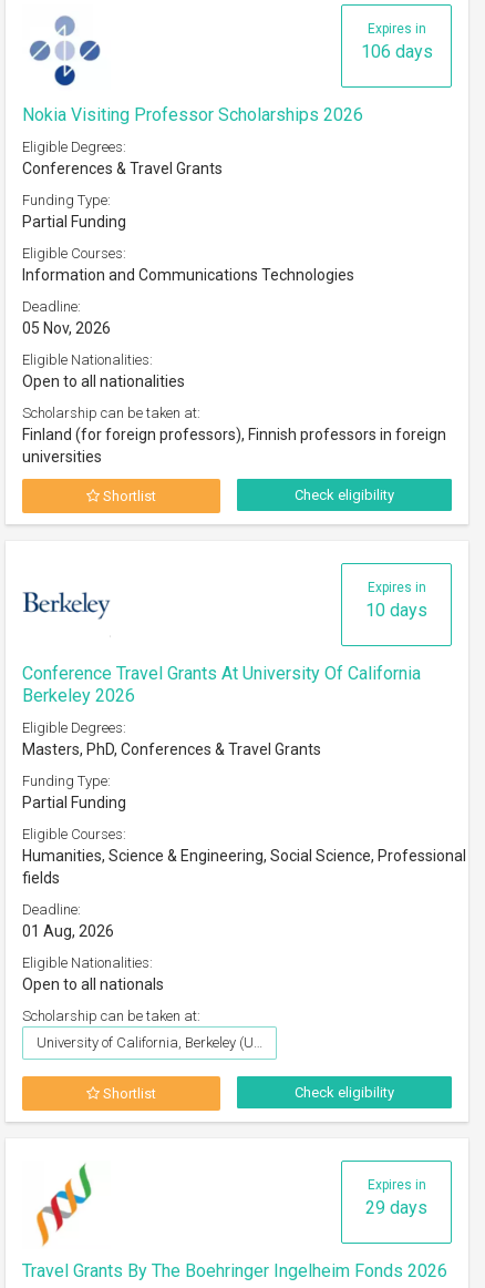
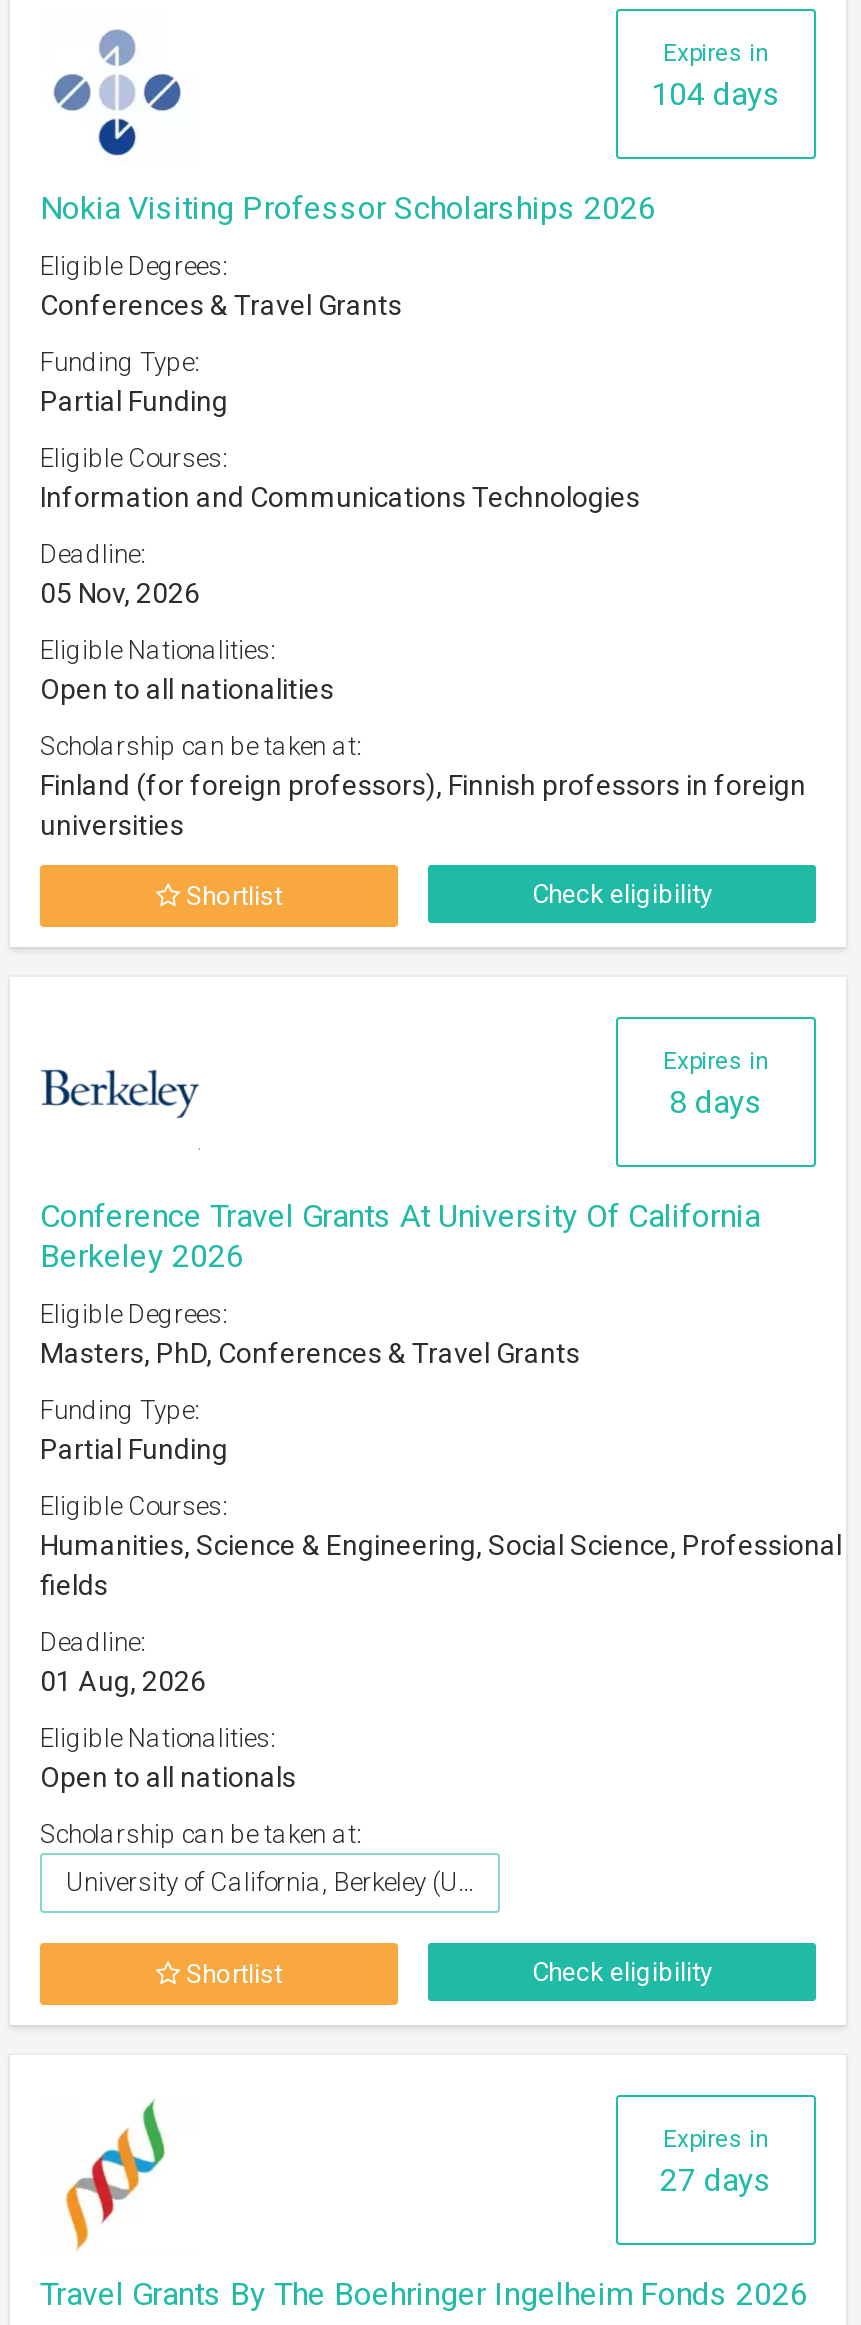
- 106 days
+ 104 days

- 10 days
+ 8 days

- 29 days
+ 27 days
